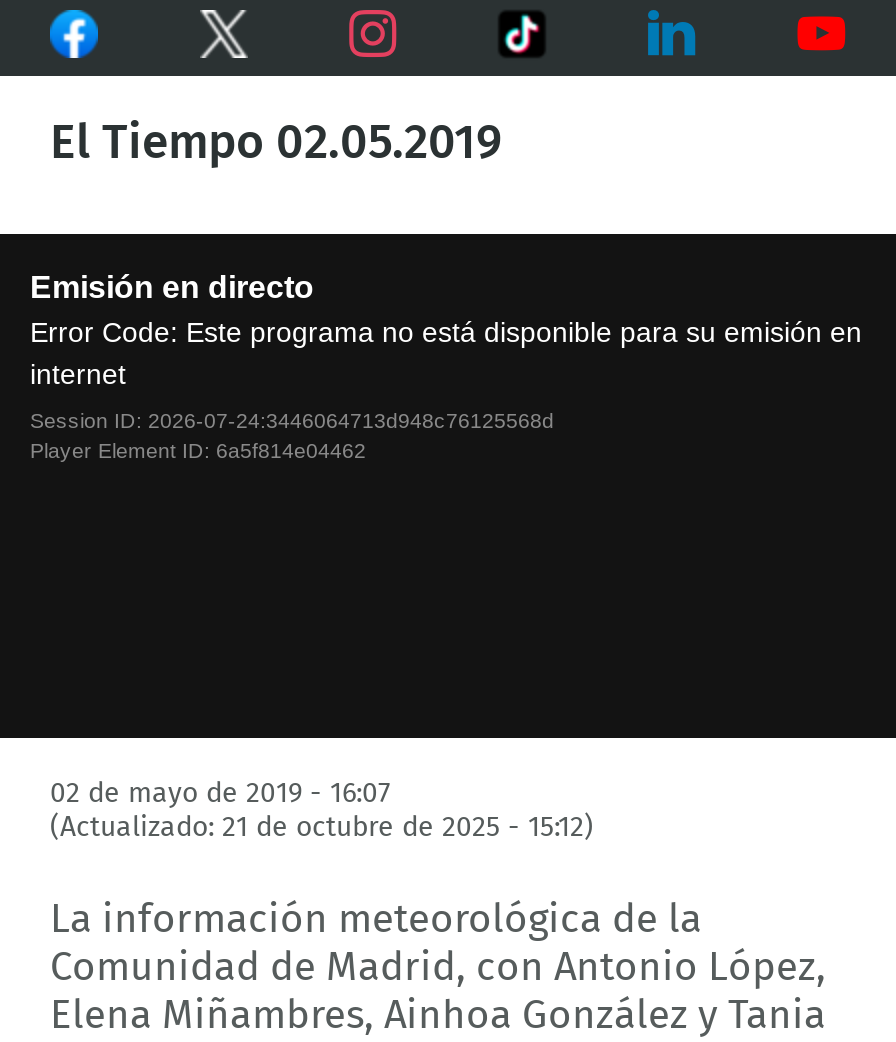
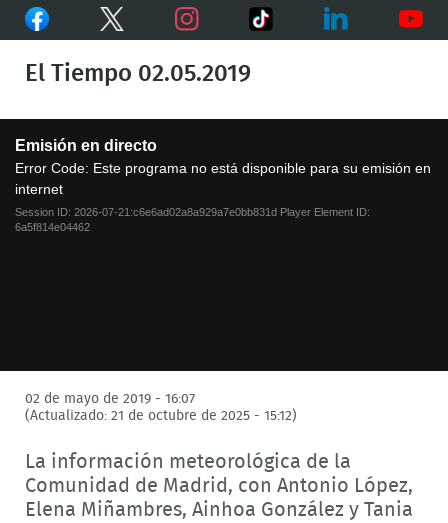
- Session ID: 2026-07-24:3446064713d948c76125568d
- Player Element ID: 6a5f814e04462
+ Session ID: 2026-07-21:c6e6ad02a8a929a7e0bb831d Player Element ID:
+ 6a5f814e04462
